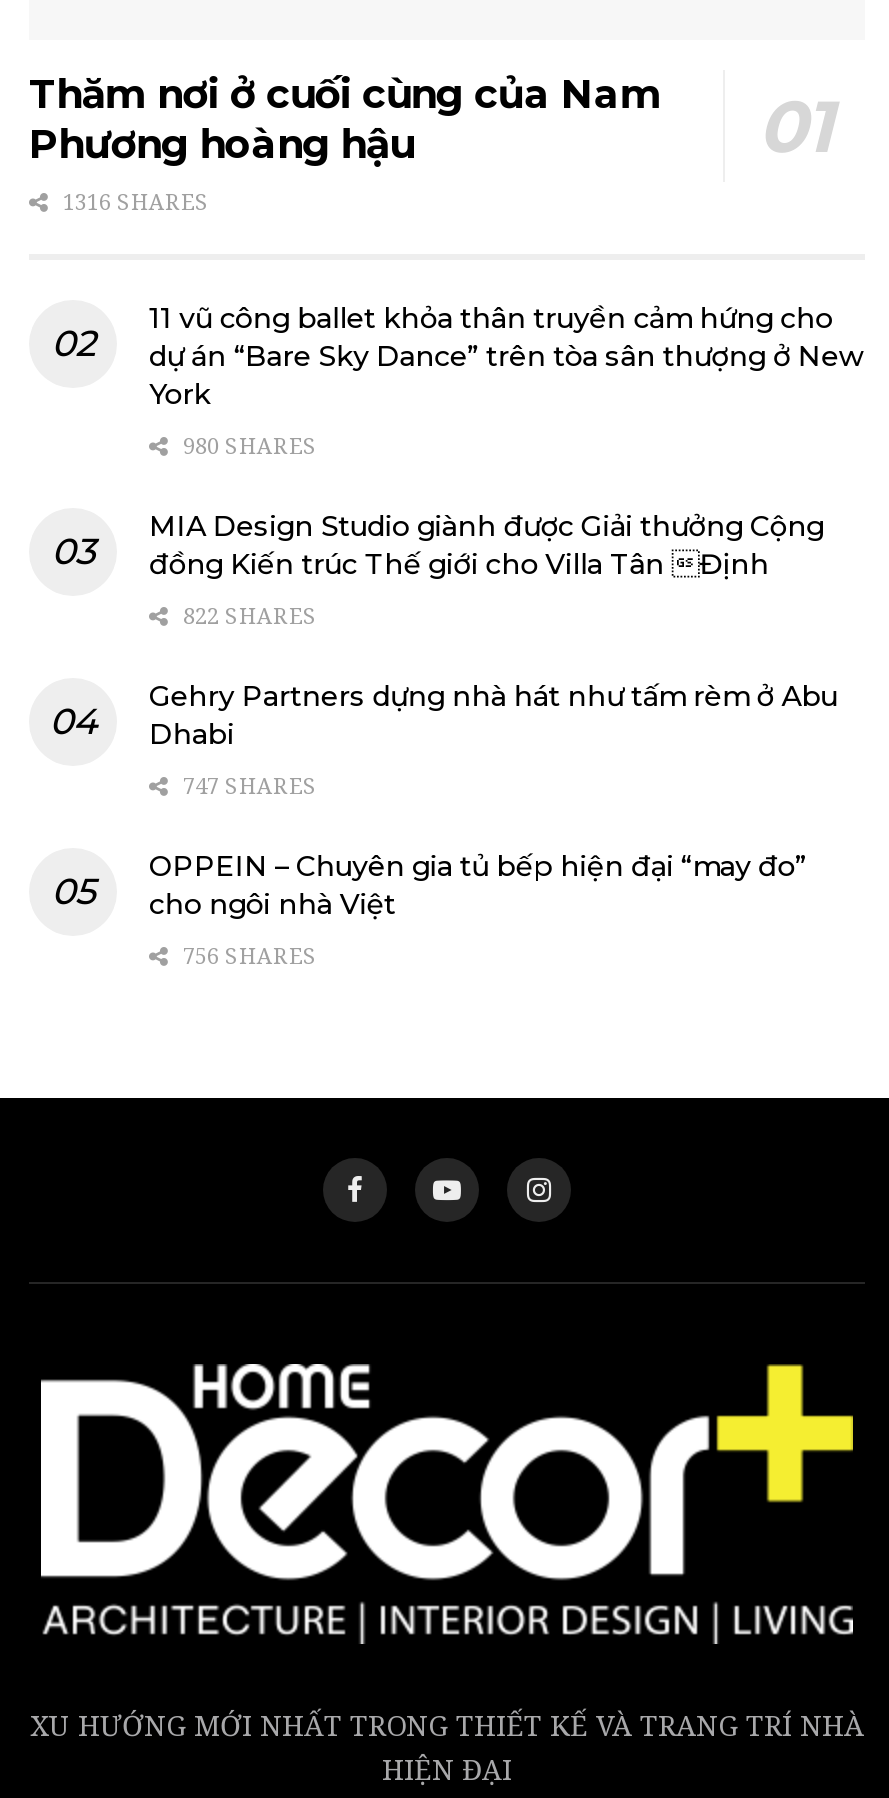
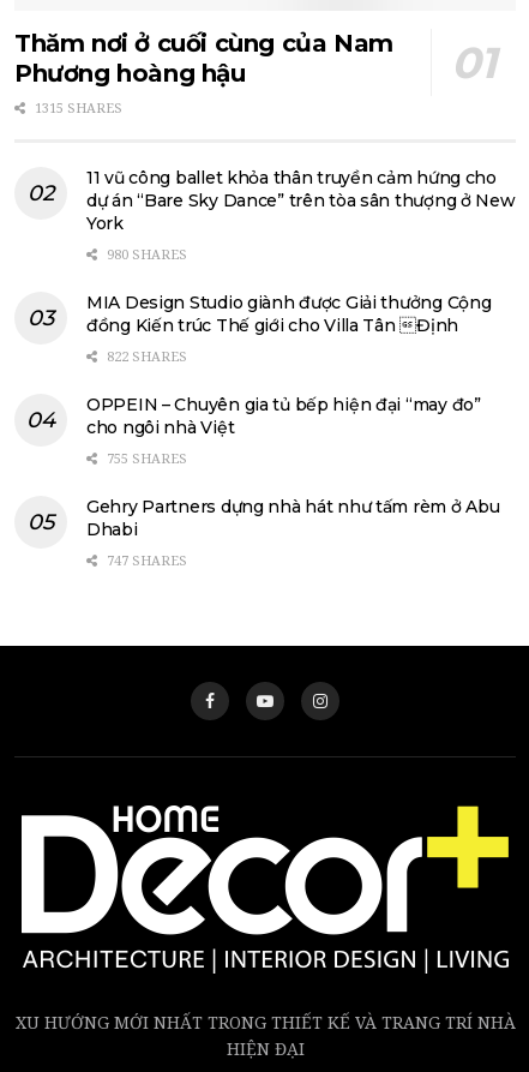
- 1316 SHARES
+ 1315 SHARES

+ 755 SHARES

moved down: Gehry Partners dựng nhà hát như tấm rèm ở Abu | Dhabi | 747 SHARES

moved up: OPPEIN – Chuyên gia tủ bếp hiện đại “may đo” | cho ngôi nhà Việt

- 756 SHARES
